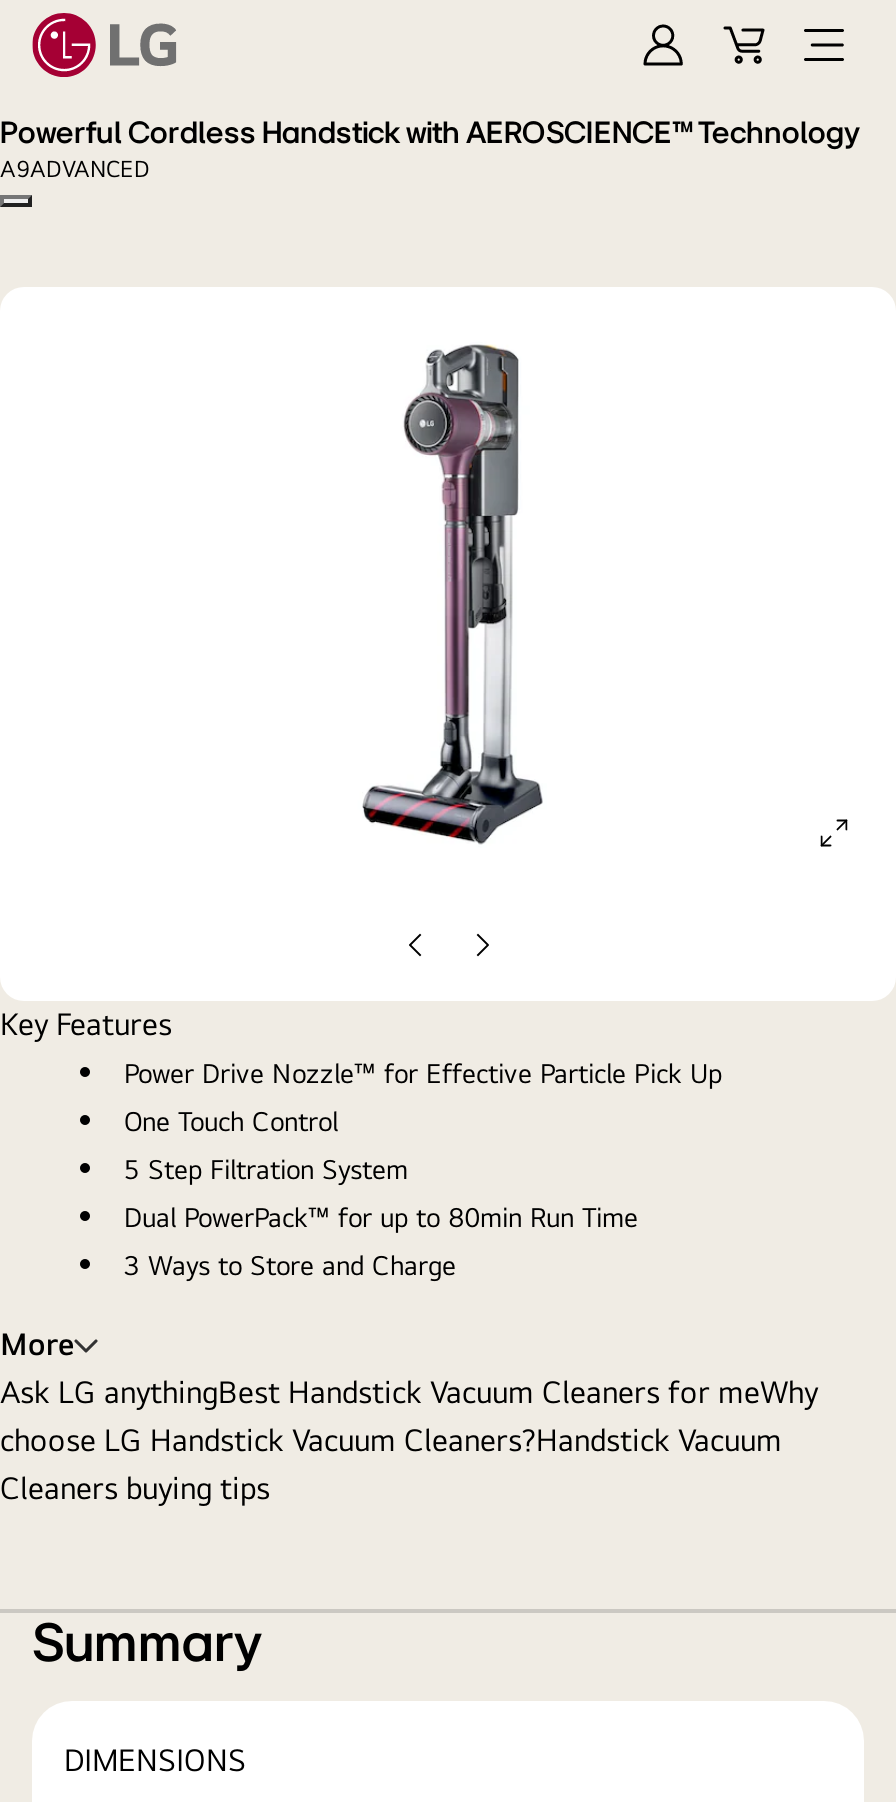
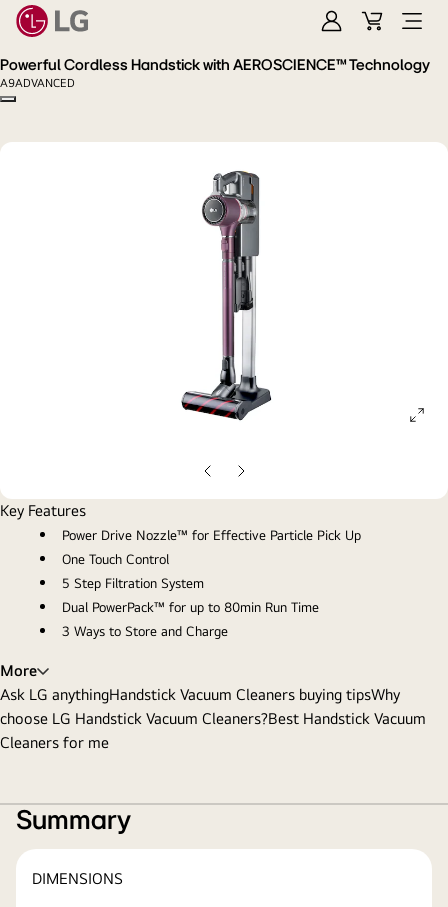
- Ask LG anythingBest Handstick Vacuum Cleaners for meWhy
- choose LG Handstick Vacuum Cleaners?Handstick Vacuum
- Cleaners buying tips
+ Ask LG anythingHandstick Vacuum Cleaners buying tipsWhy
+ choose LG Handstick Vacuum Cleaners?Best Handstick Vacuum
+ Cleaners for me
